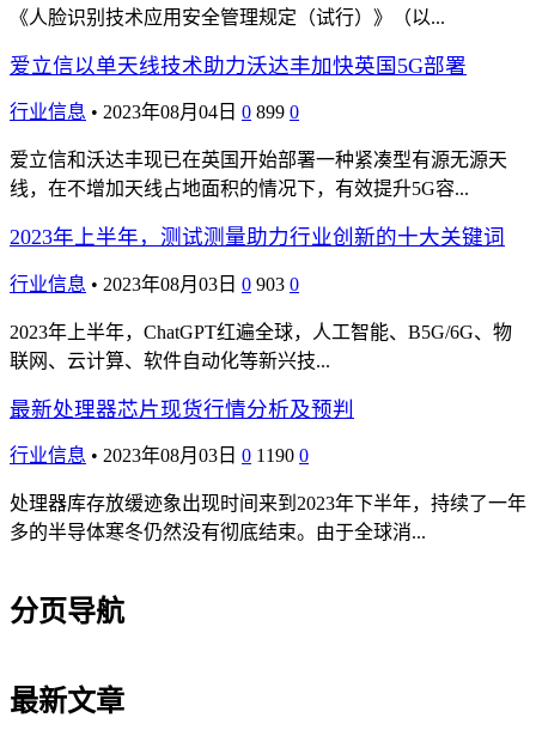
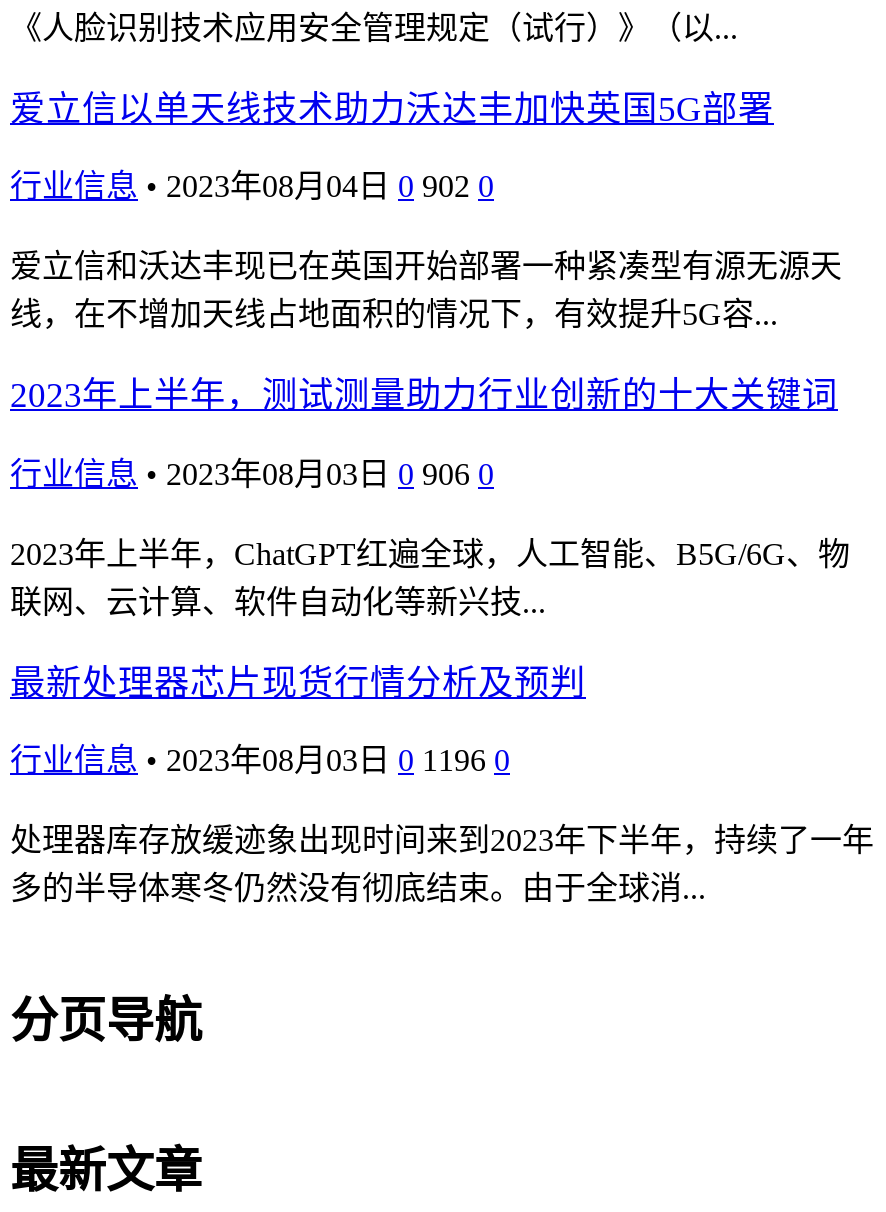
- 行业信息 • 2023年08月04日 0 899 0
+ 行业信息 • 2023年08月04日 0 902 0

- 行业信息 • 2023年08月03日 0 903 0
+ 行业信息 • 2023年08月03日 0 906 0

- 行业信息 • 2023年08月03日 0 1190 0
+ 行业信息 • 2023年08月03日 0 1196 0
